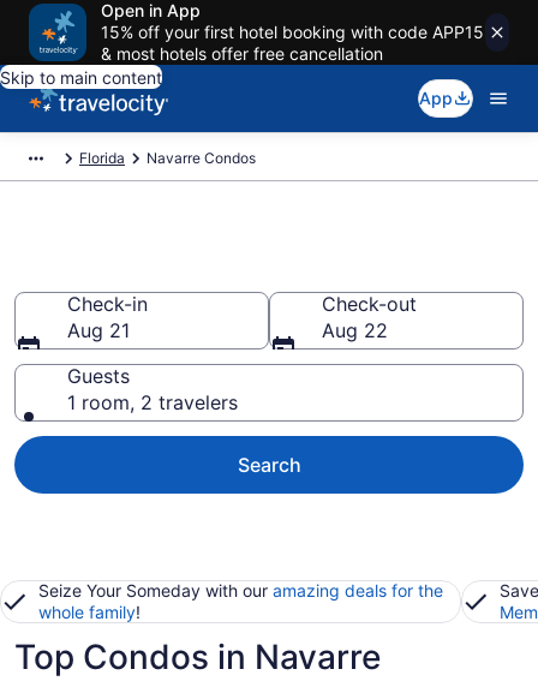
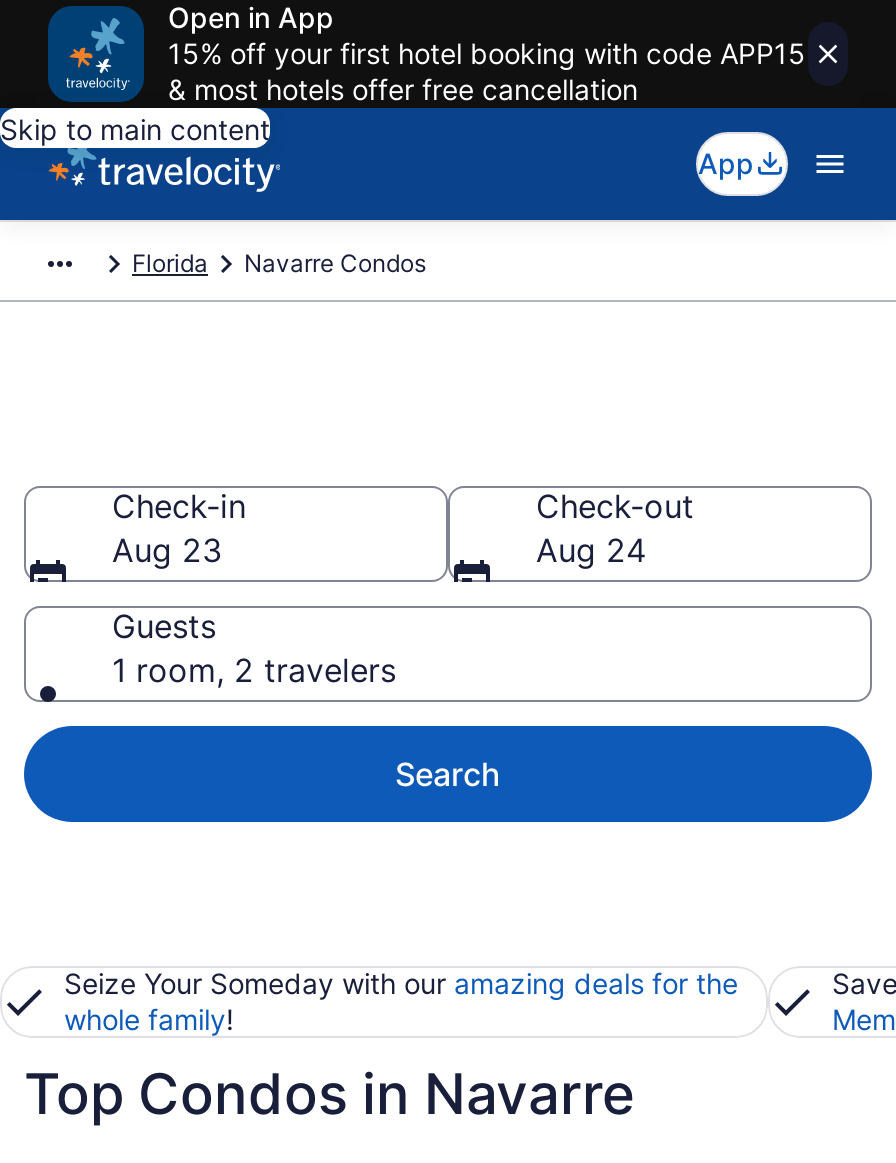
- Aug 21
+ Aug 23

- Aug 22
+ Aug 24
